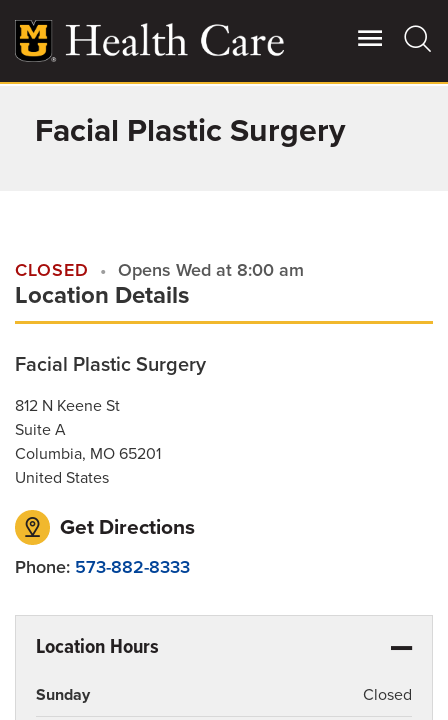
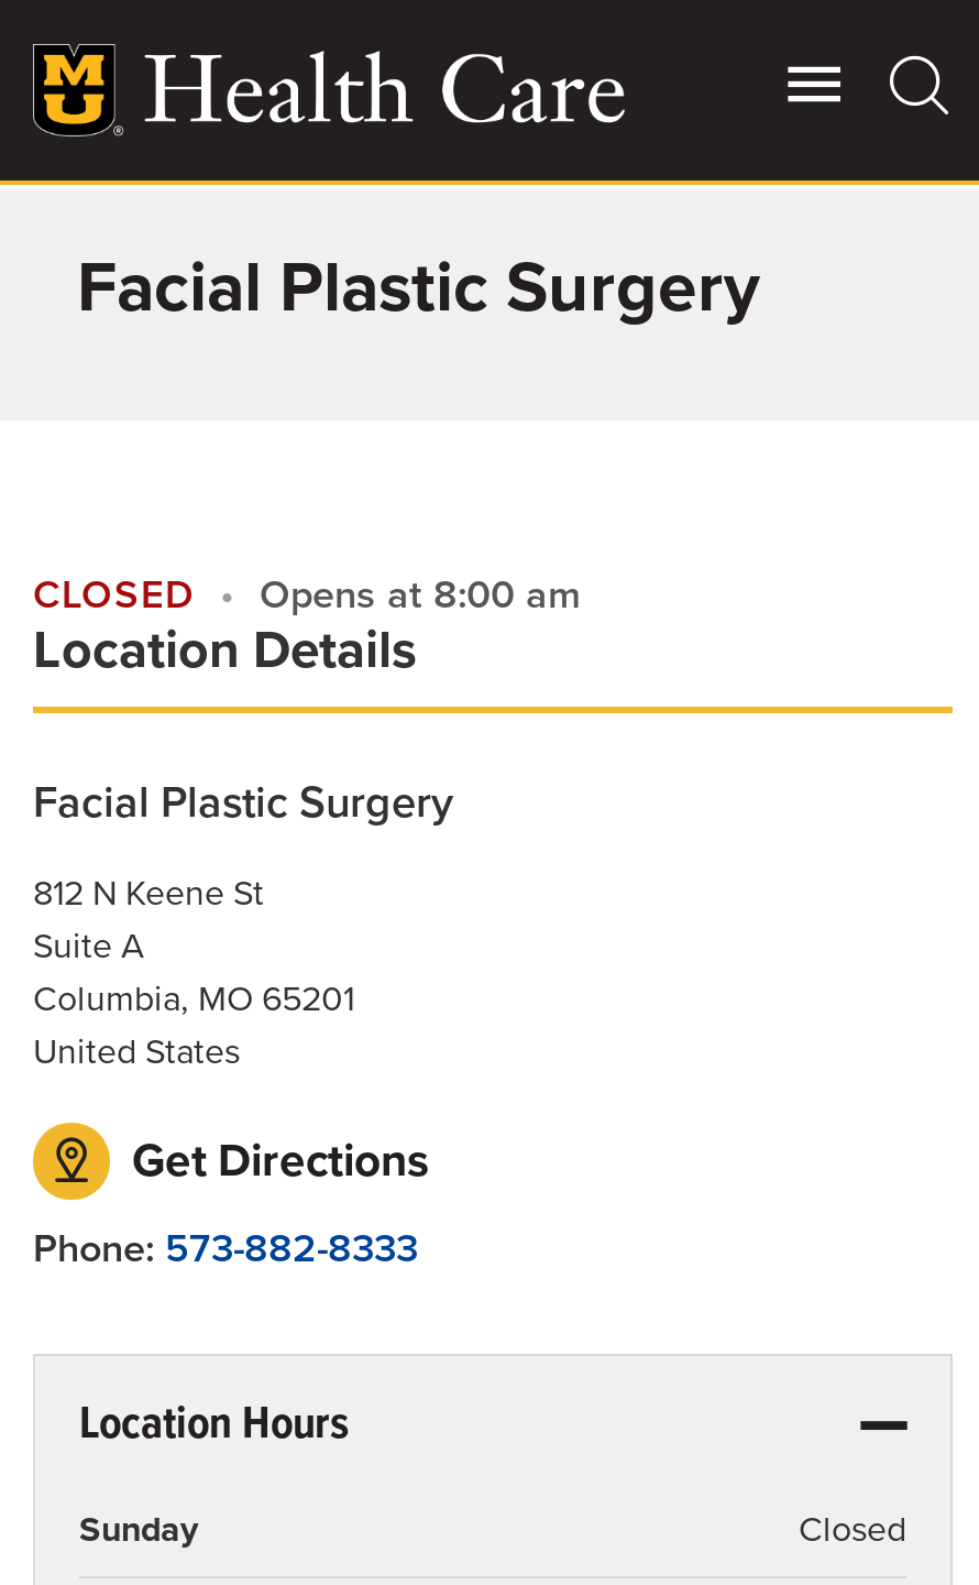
- Opens Wed at 8:00 am
+ Opens at 8:00 am
